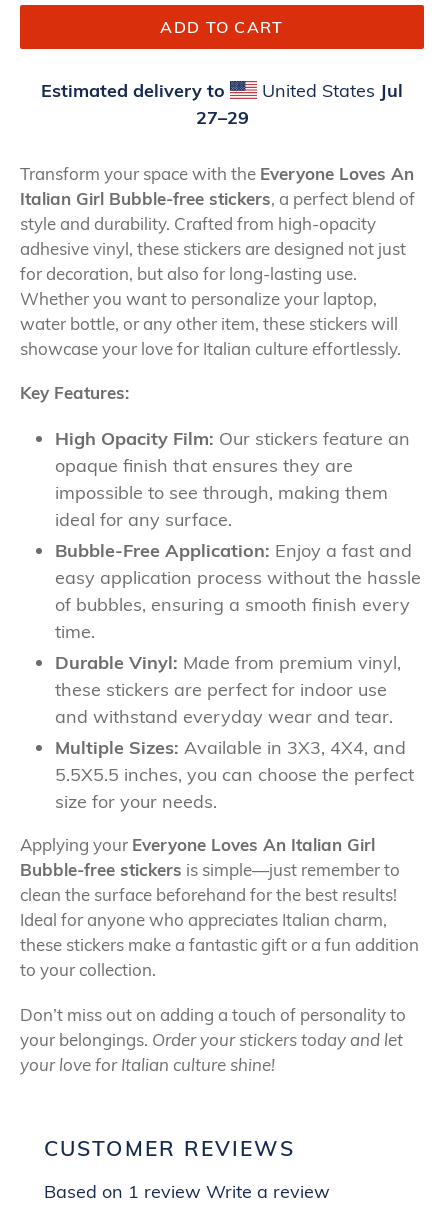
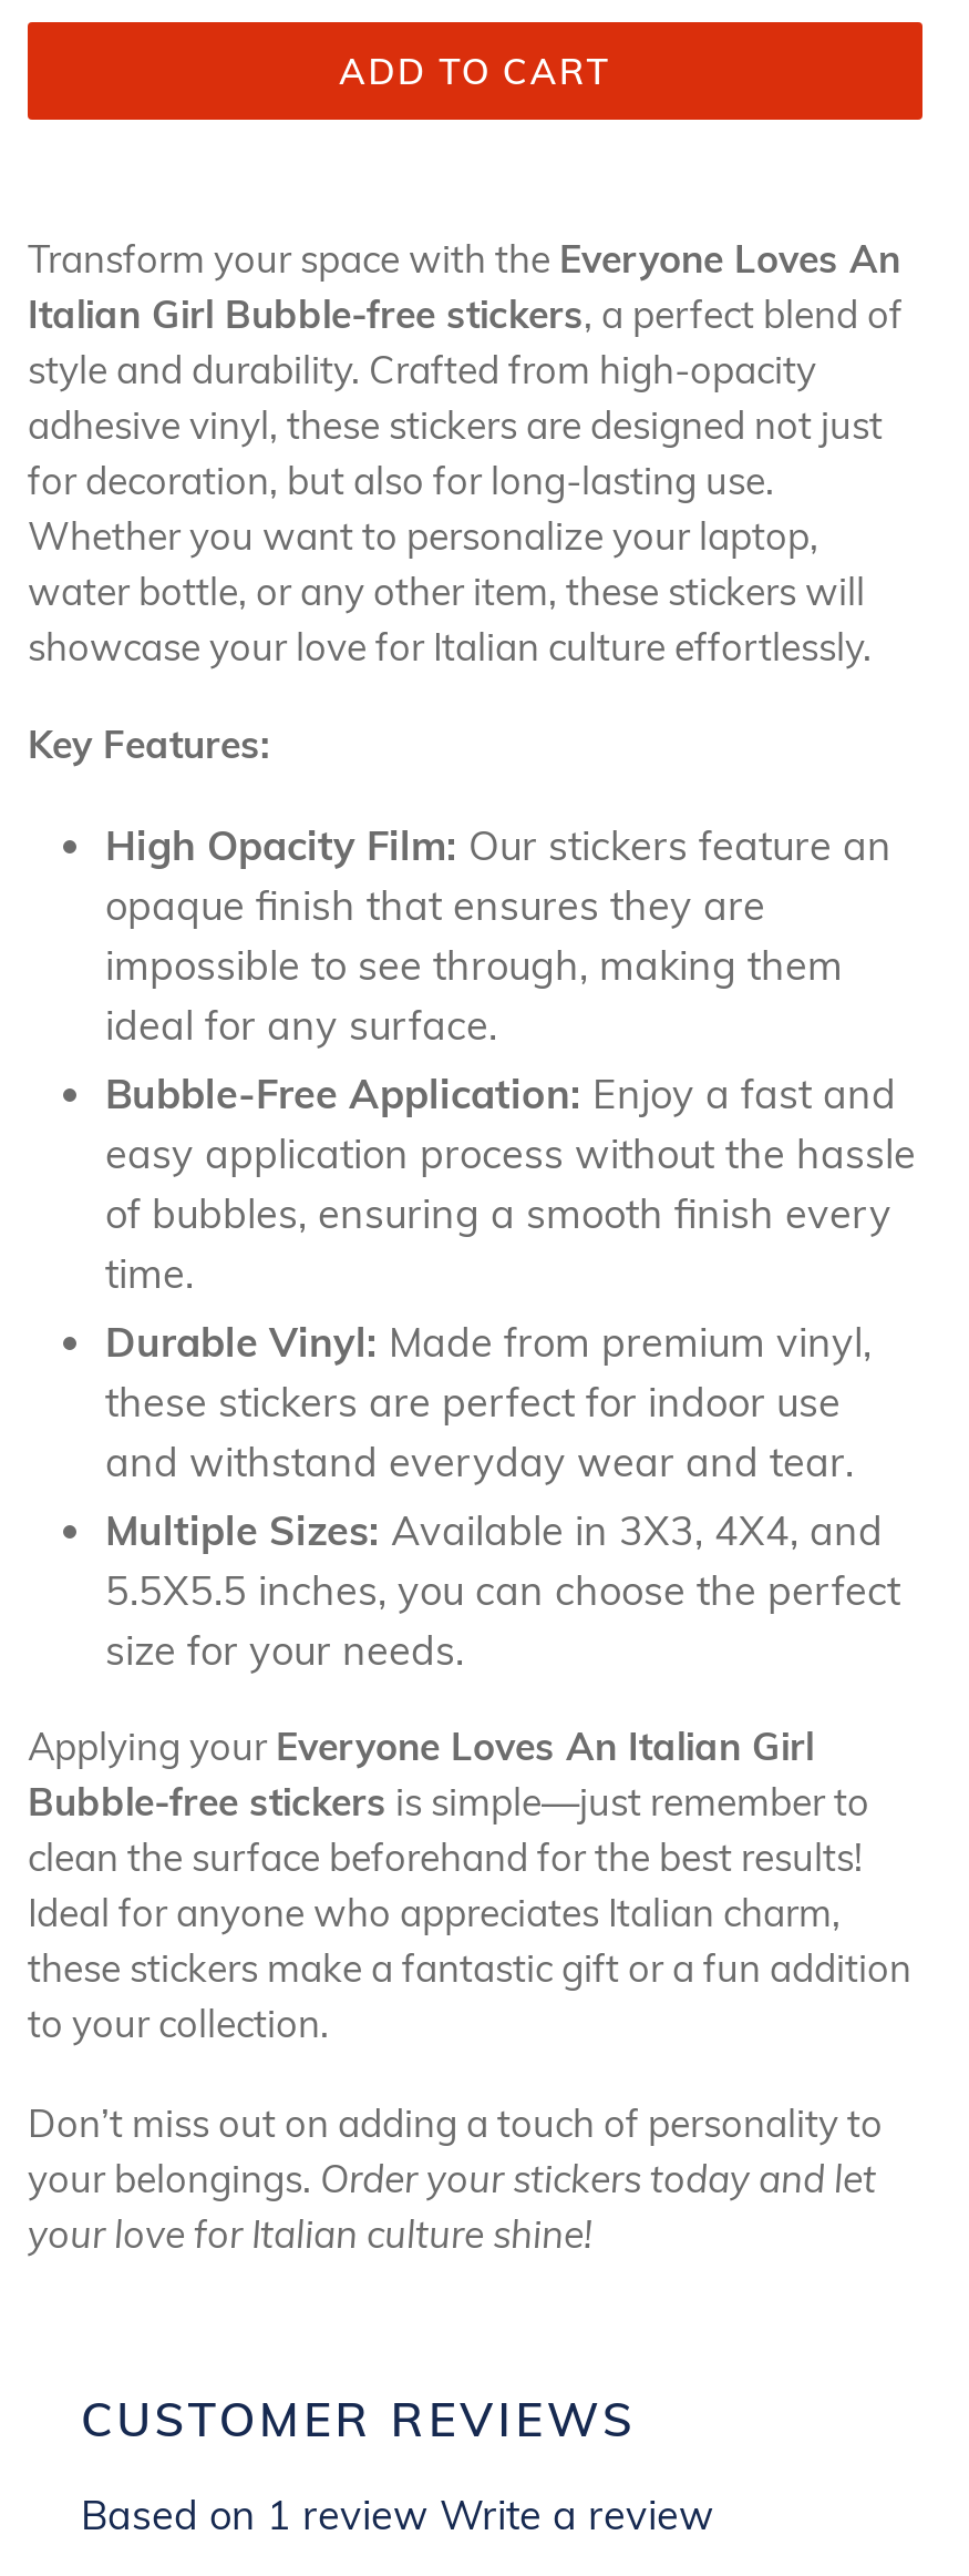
- Estimated delivery to
- United States Jul
- 27–29
